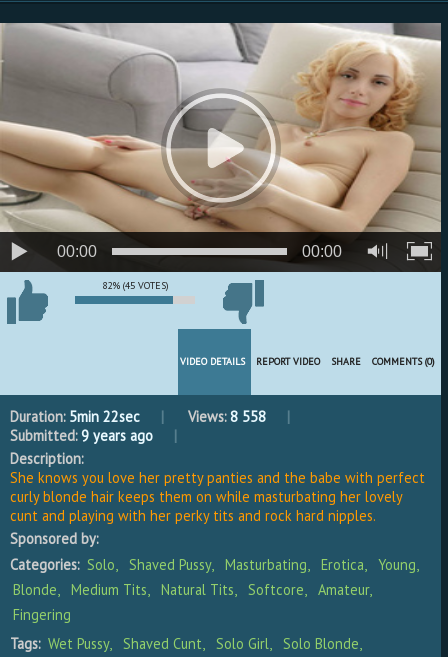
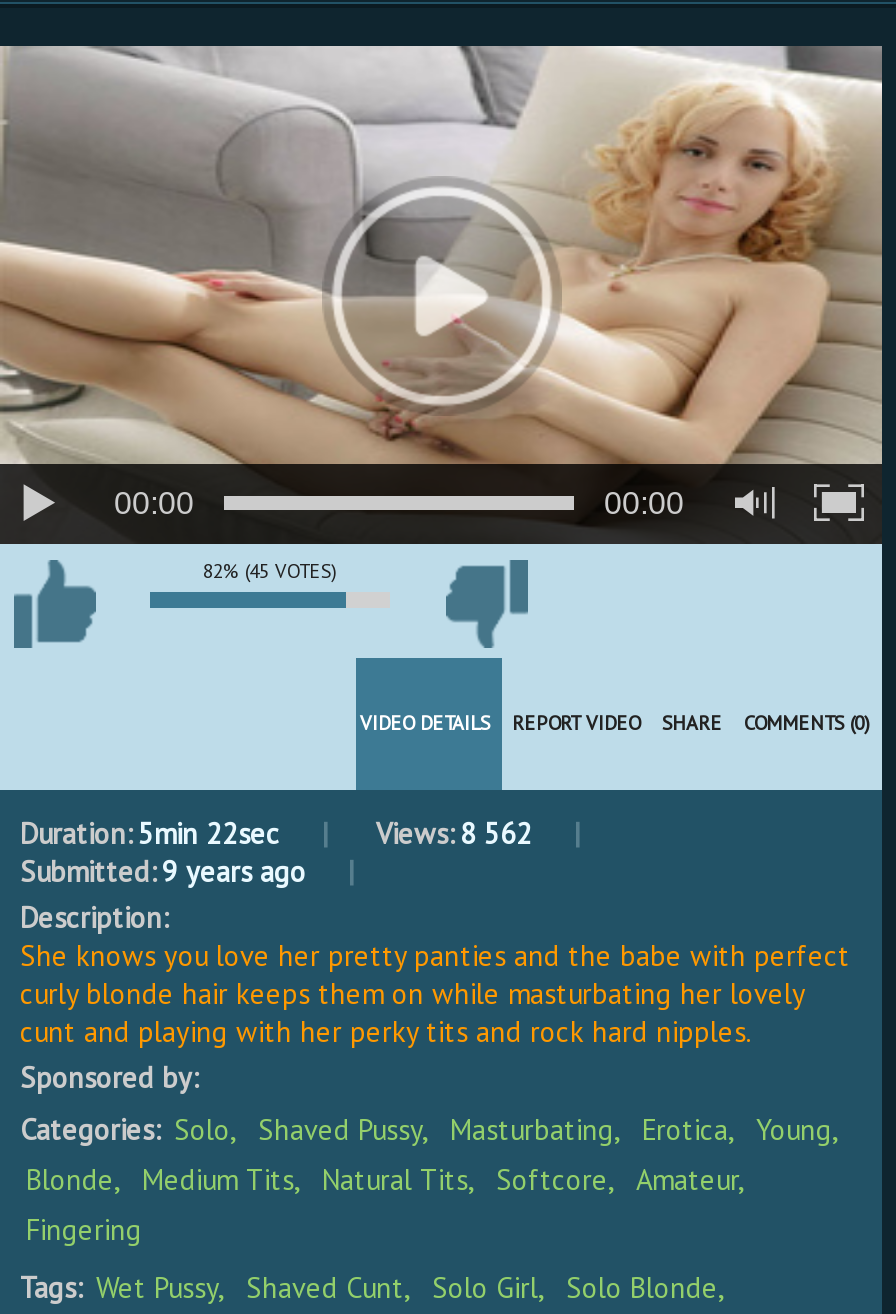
- Views: 8 558
+ Views: 8 562
